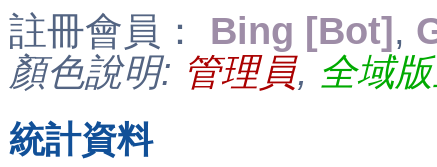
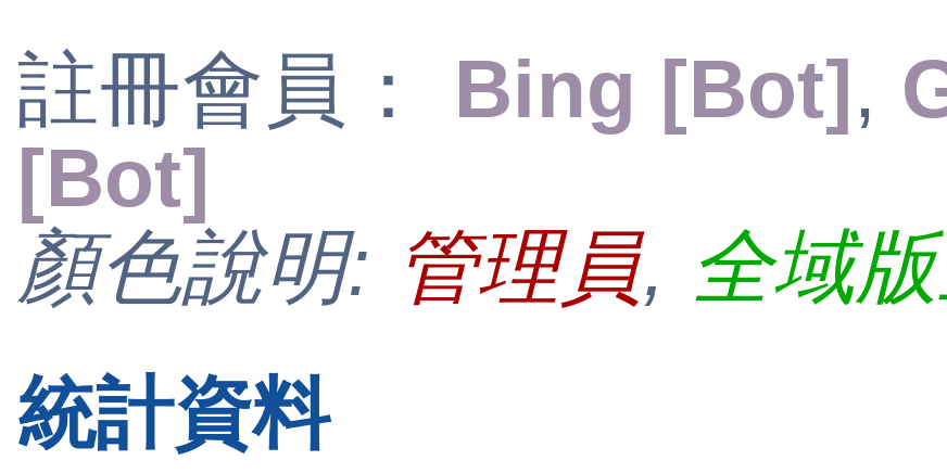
+ [Bot]
